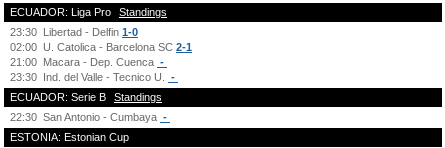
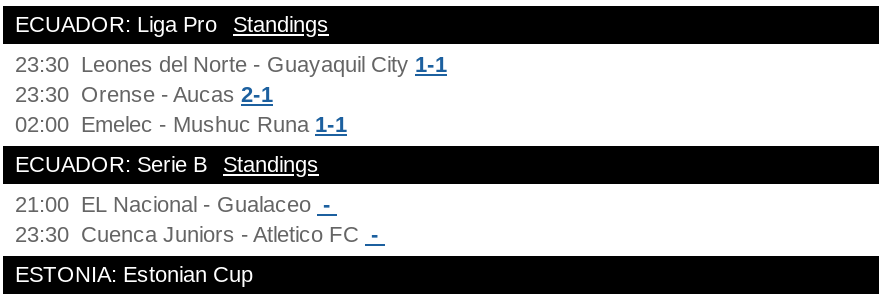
- 23:30 Libertad - Delfin 1-0
- 02:00 U. Catolica - Barcelona SC 2-1
- 21:00 Macara - Dep. Cuenca -
- 23:30 Ind. del Valle - Tecnico U. -
+ 23:30 Leones del Norte - Guayaquil City 1-1
+ 23:30 Orense - Aucas 2-1
+ 02:00 Emelec - Mushuc Runa 1-1

- 22:30 San Antonio - Cumbaya -
+ 21:00 EL Nacional - Gualaceo -
+ 23:30 Cuenca Juniors - Atletico FC -
